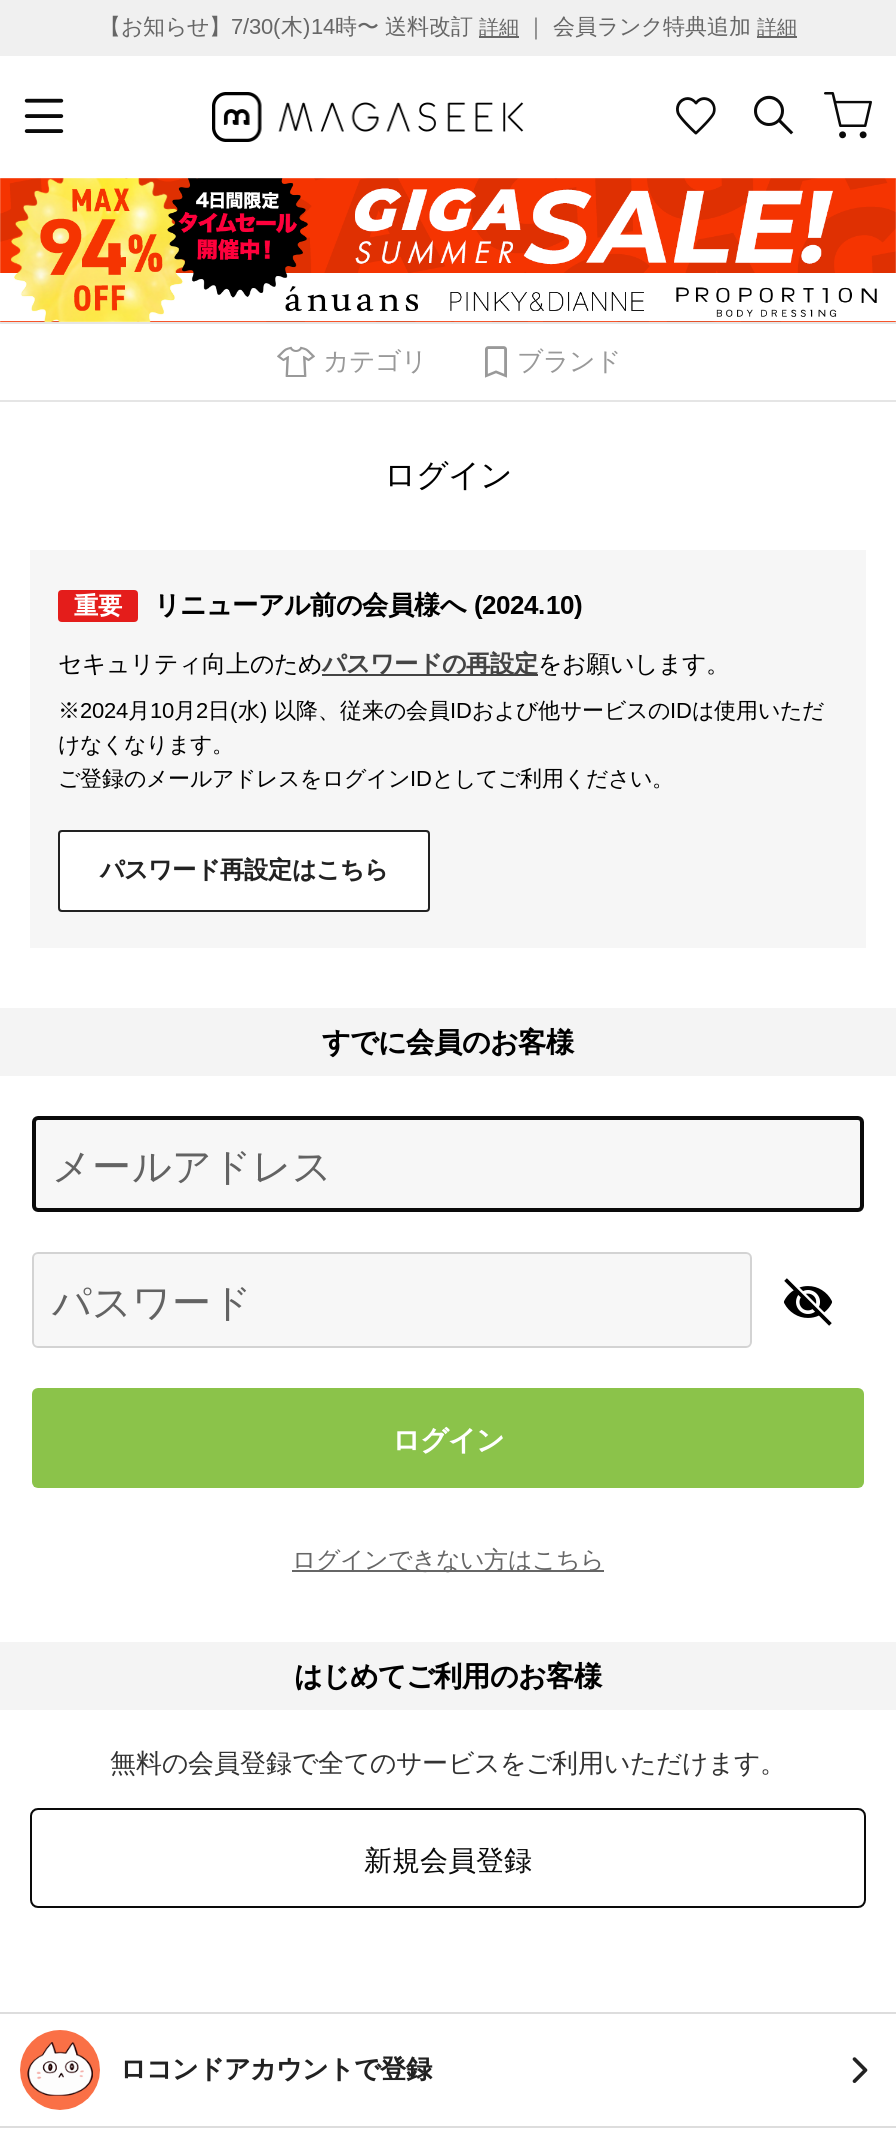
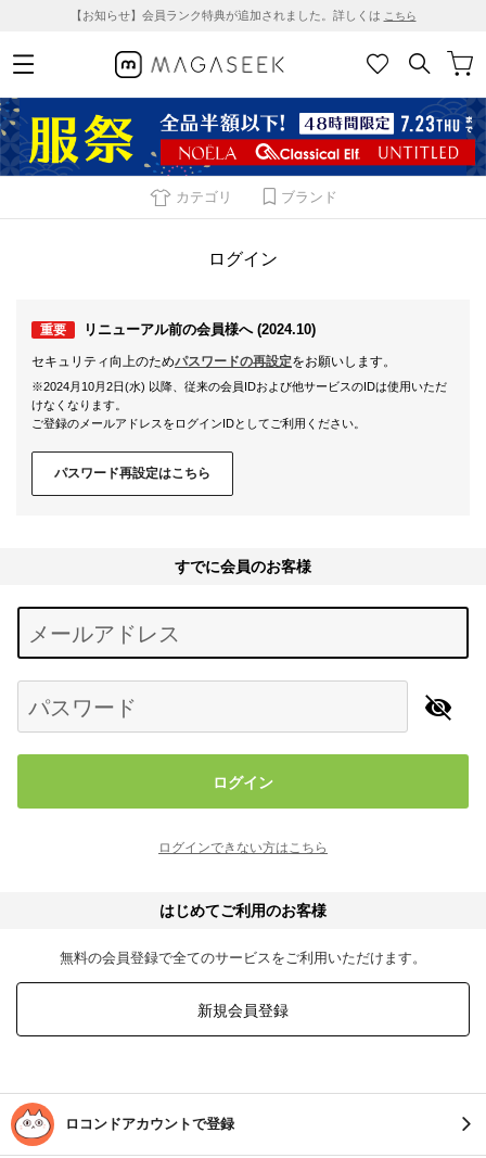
- 【お知らせ】7/30(木)14時〜 送料改訂詳細｜ 会員ランク特典追加詳細
+ 【お知らせ】会員ランク特典が追加されました。詳しくはこちら

- [image]
+ [image]
